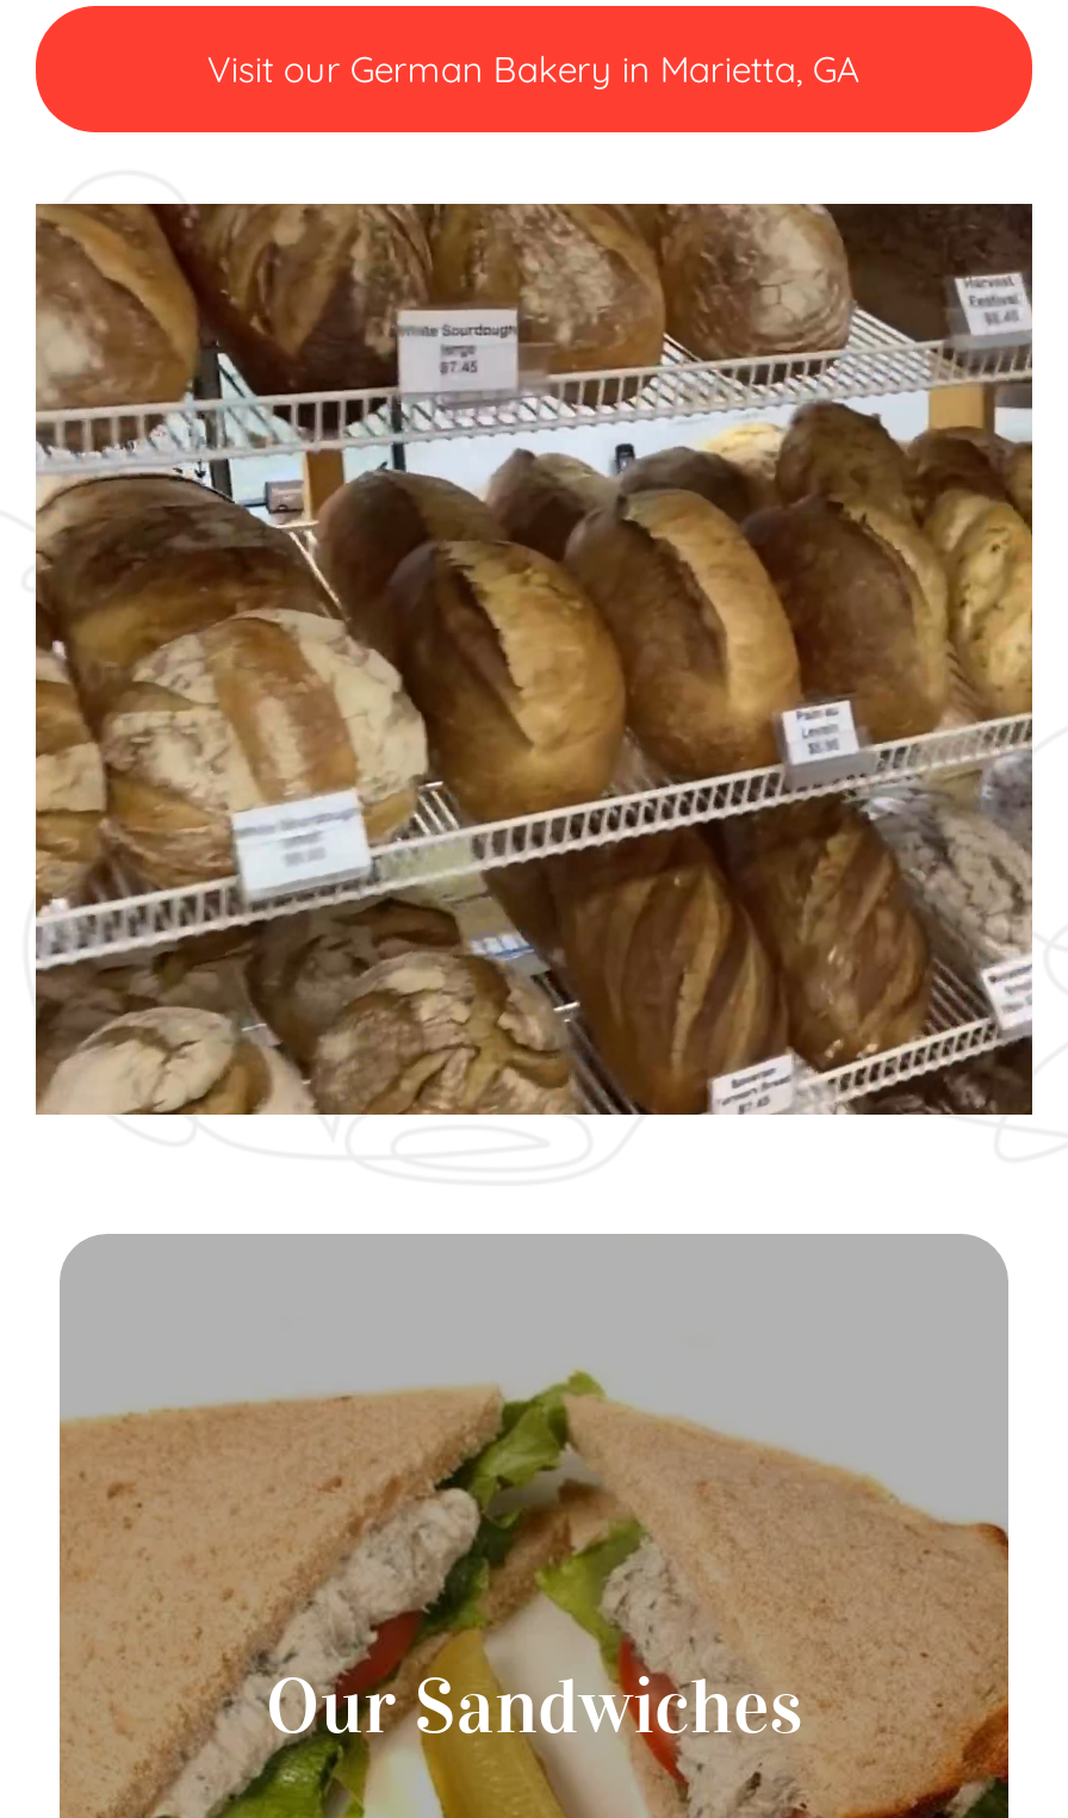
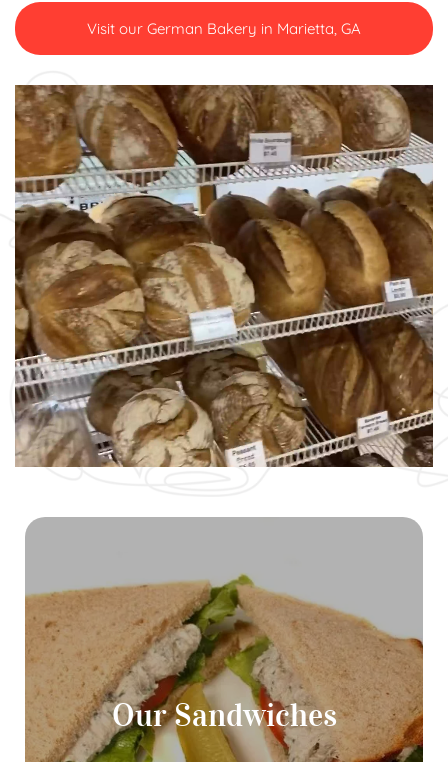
- [image]
+ [image]
